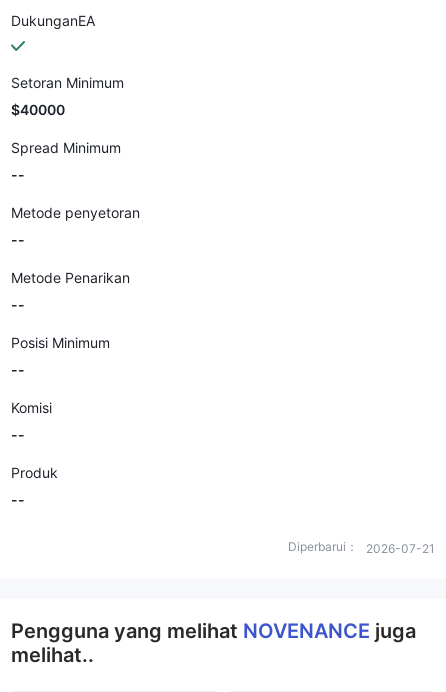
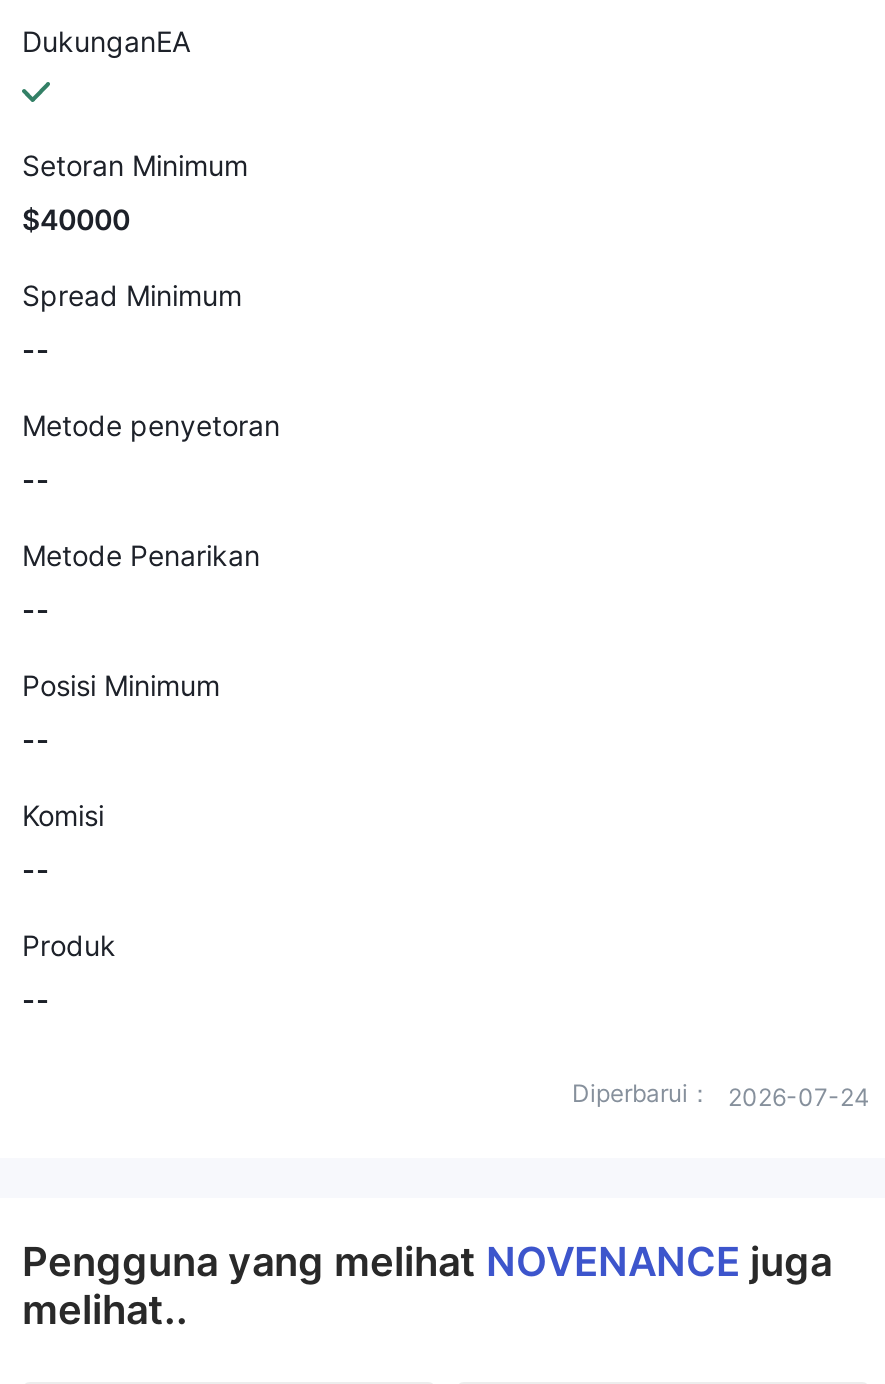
- Diperbarui： 2026-07-21
+ Diperbarui： 2026-07-24
